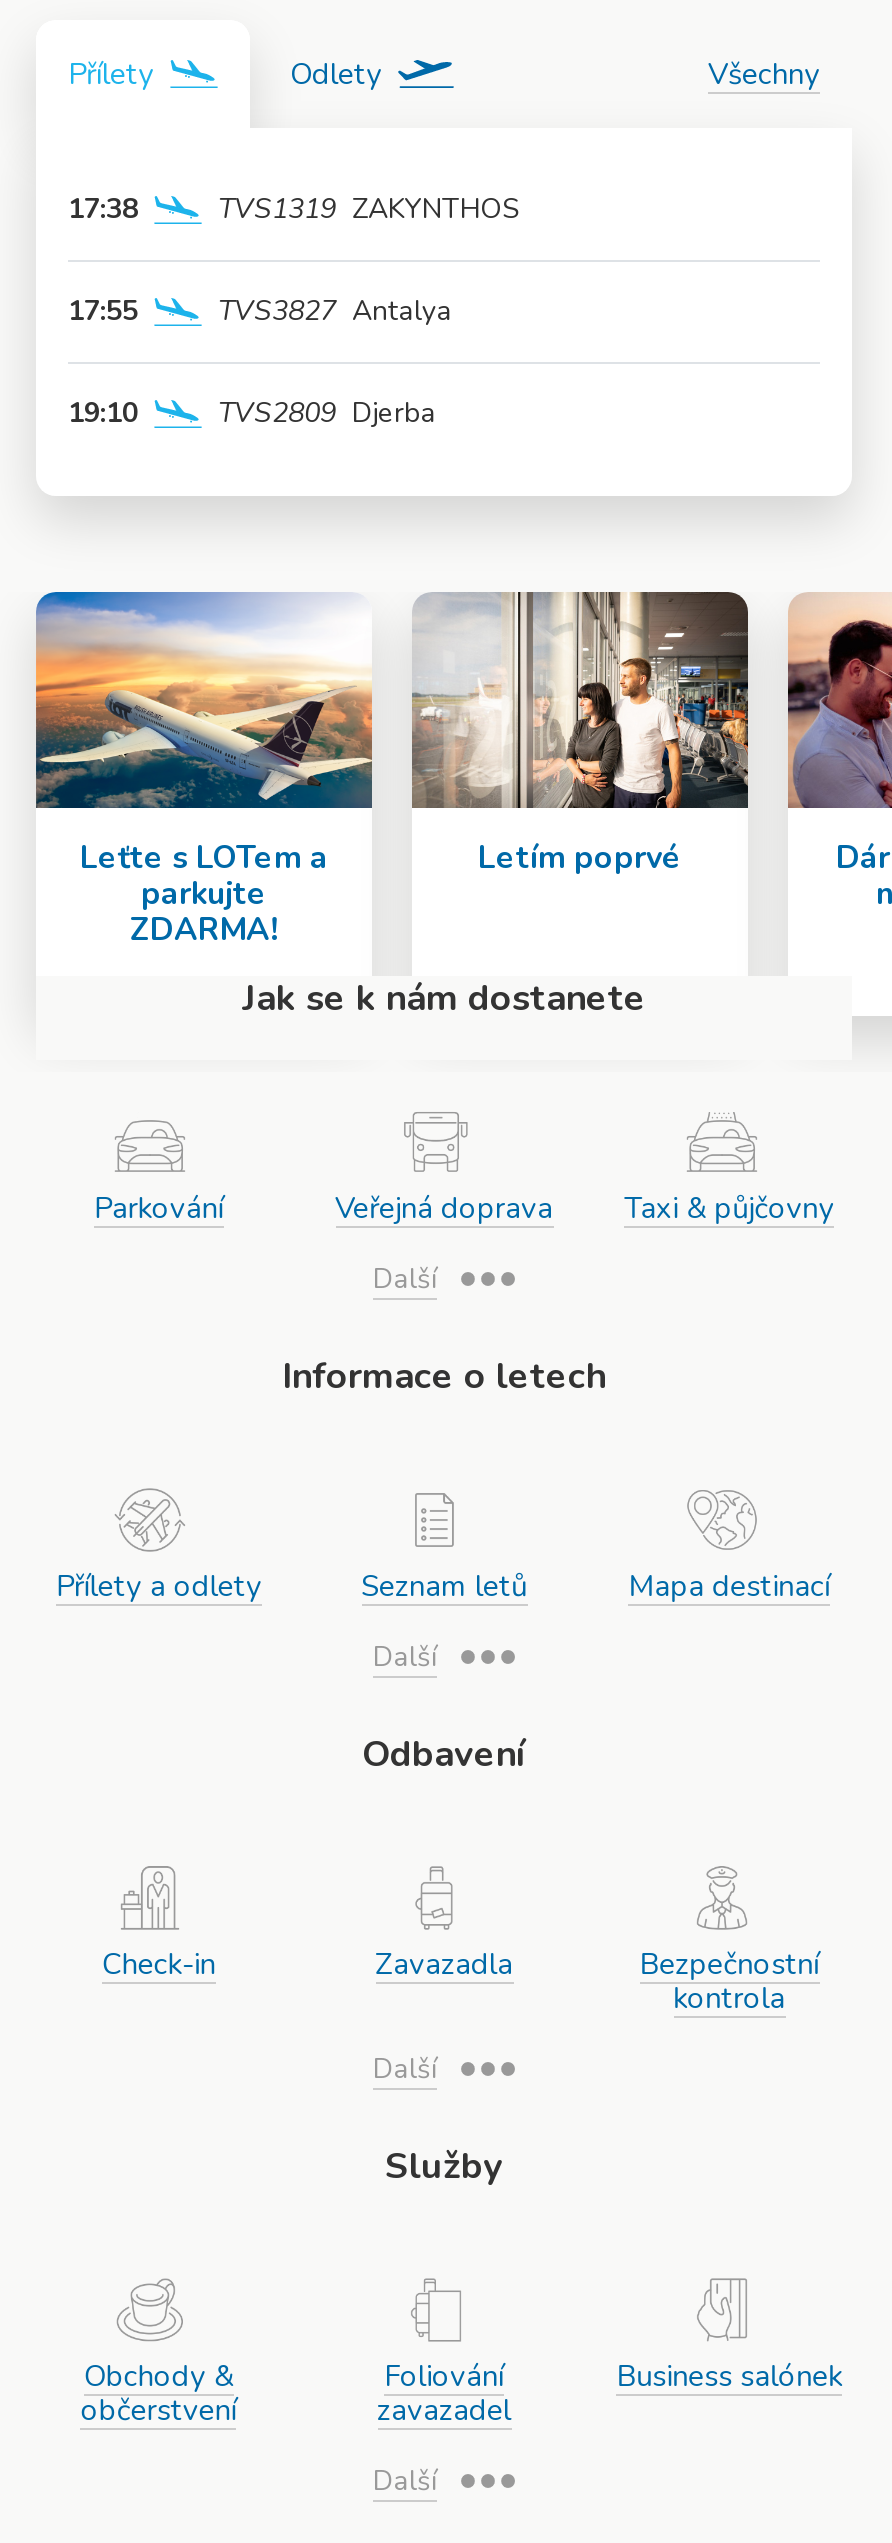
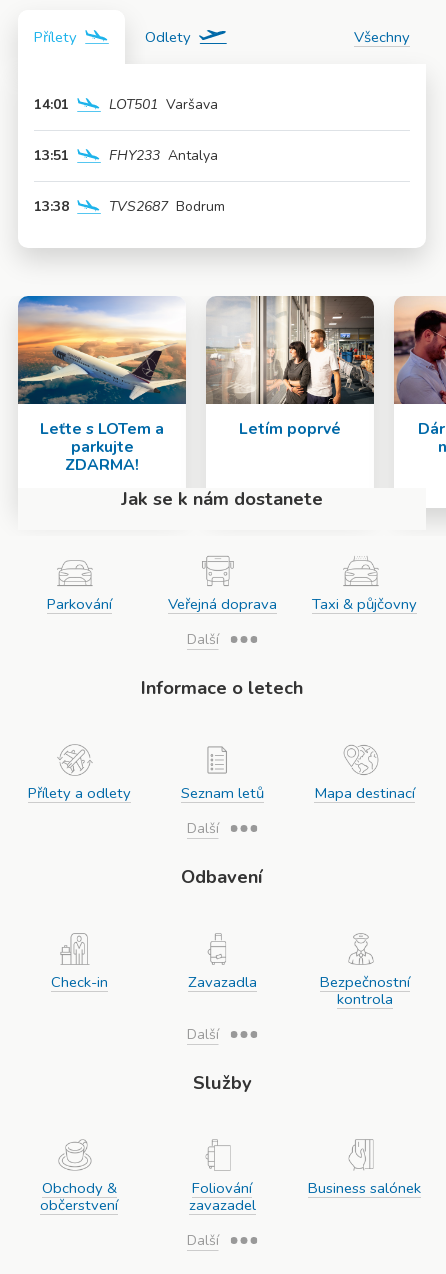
- 17:38
- TVS1319 ZAKYNTHOS
+ 14:01
+ LOT501 Varšava

- 17:55
+ 13:51

- TVS3827 Antalya
+ FHY233 Antalya

- 19:10
- TVS2809 Djerba
+ 13:38
+ TVS2687 Bodrum
